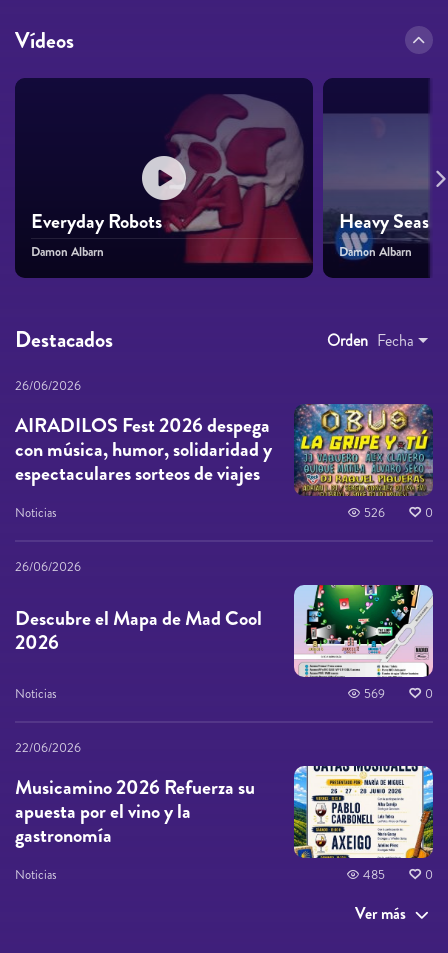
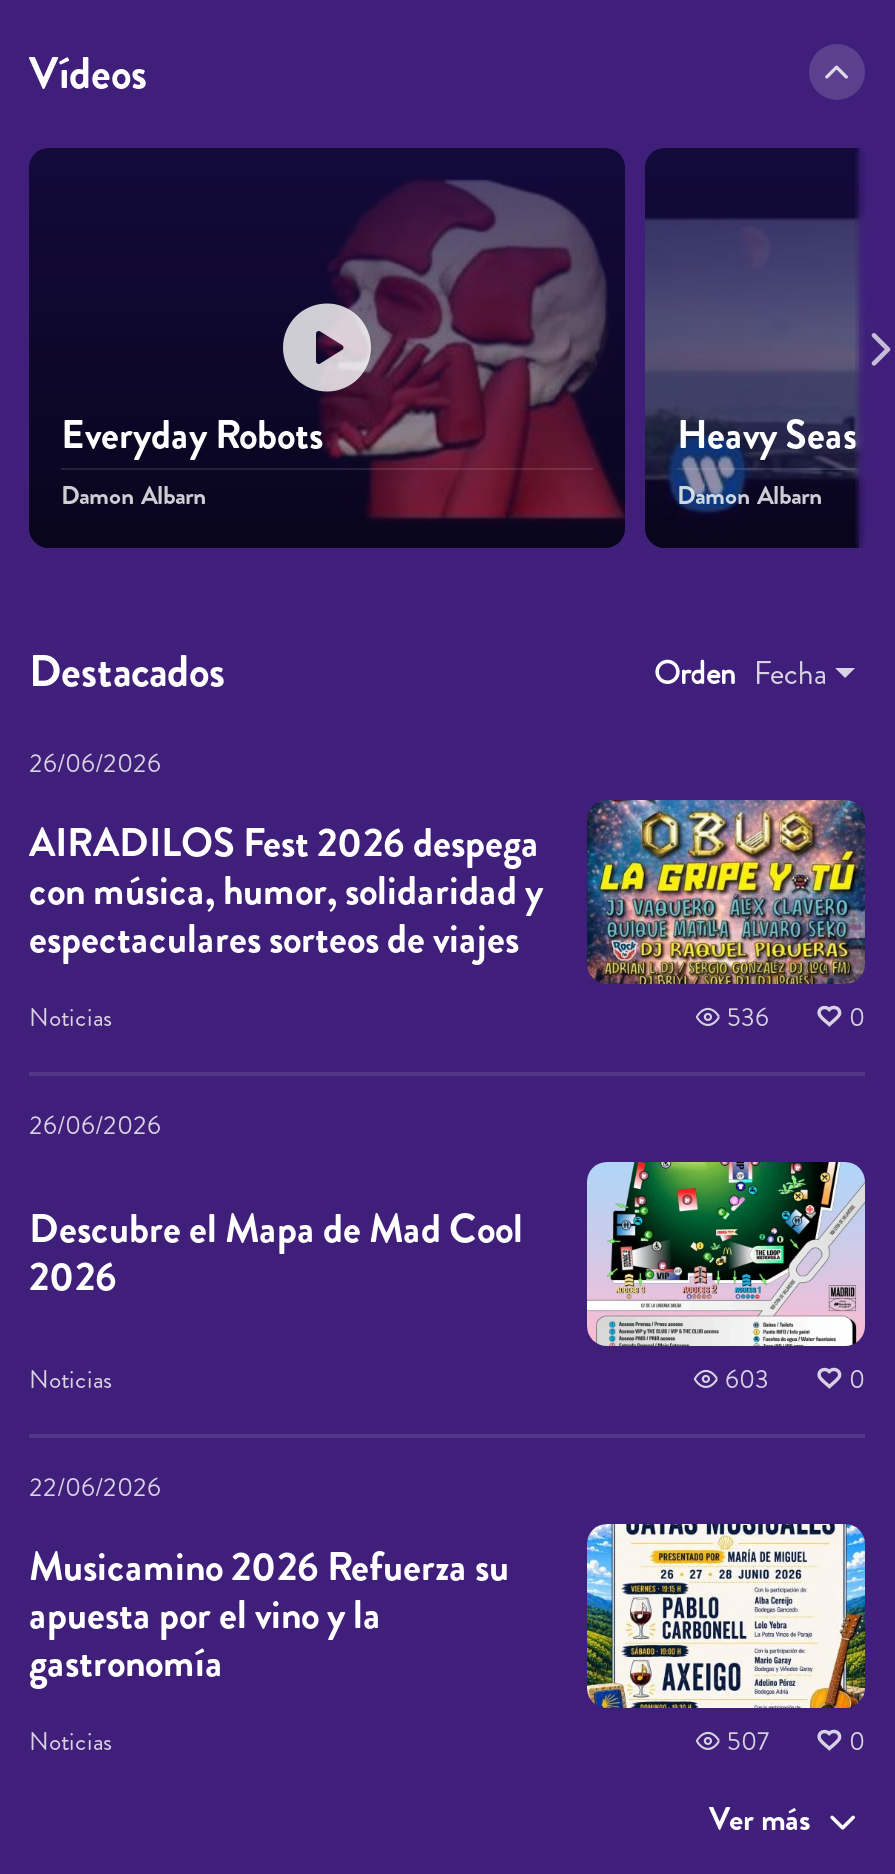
- 526
+ 536

- 569
+ 603

- 485
+ 507
